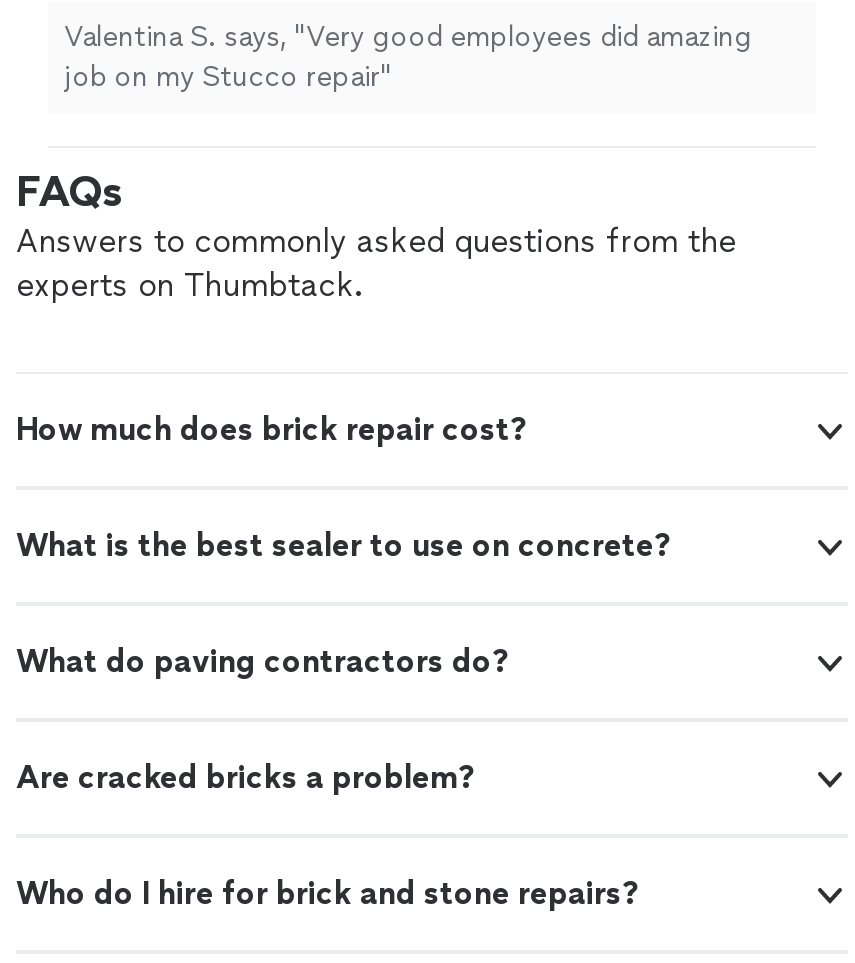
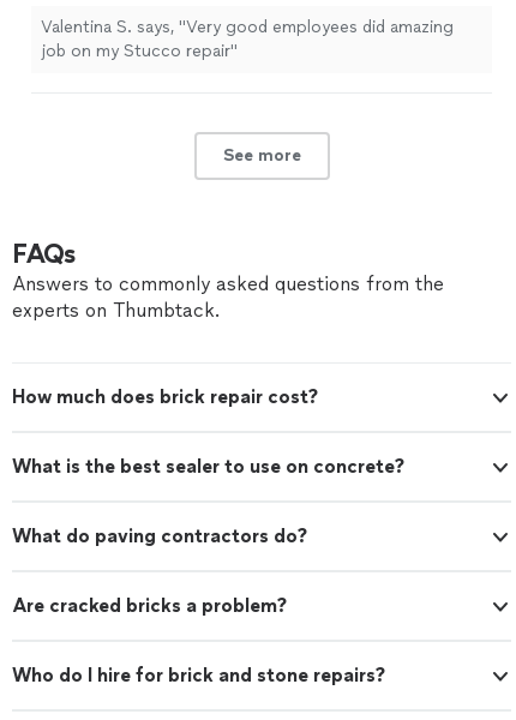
+ See more
